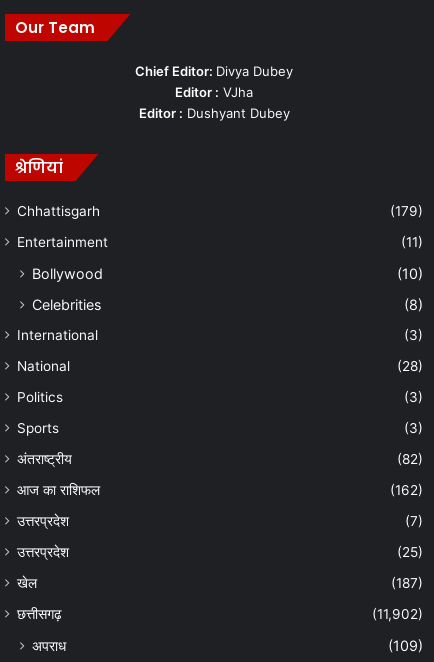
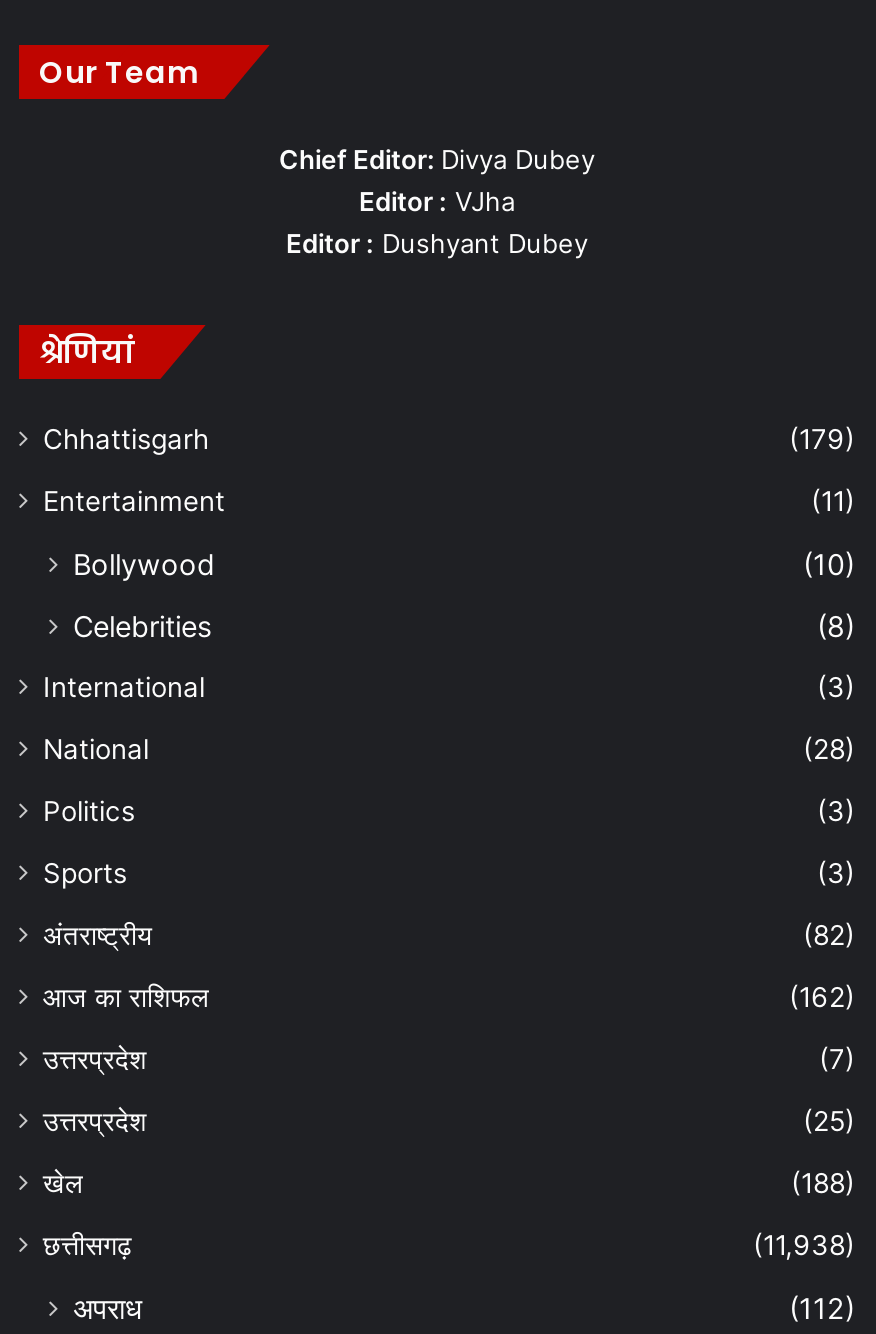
- (187)
+ (188)

- (11,902)
+ (11,938)

- (109)
+ (112)
